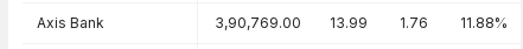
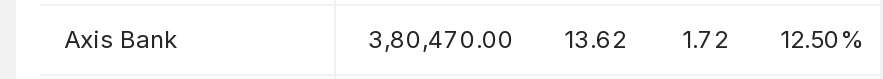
- 3,90,769.00
+ 3,80,470.00

- 13.99
+ 13.62

- 1.76
+ 1.72

- 11.88%
+ 12.50%
